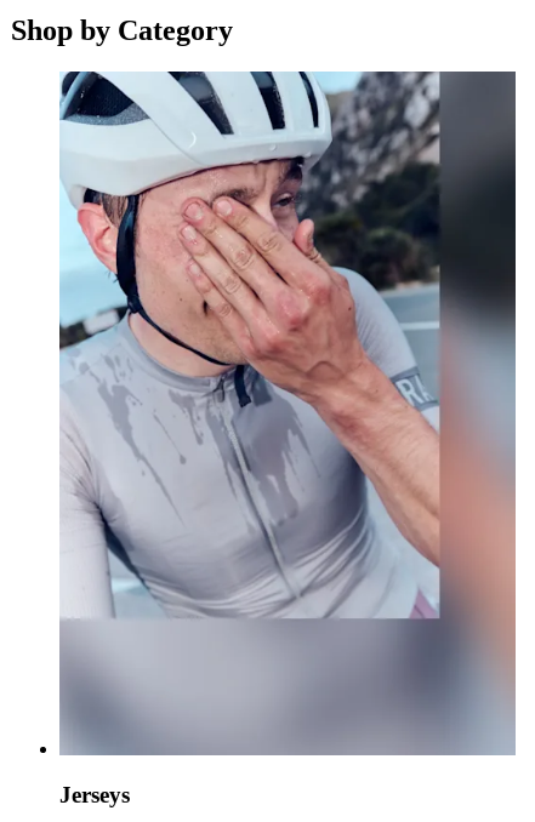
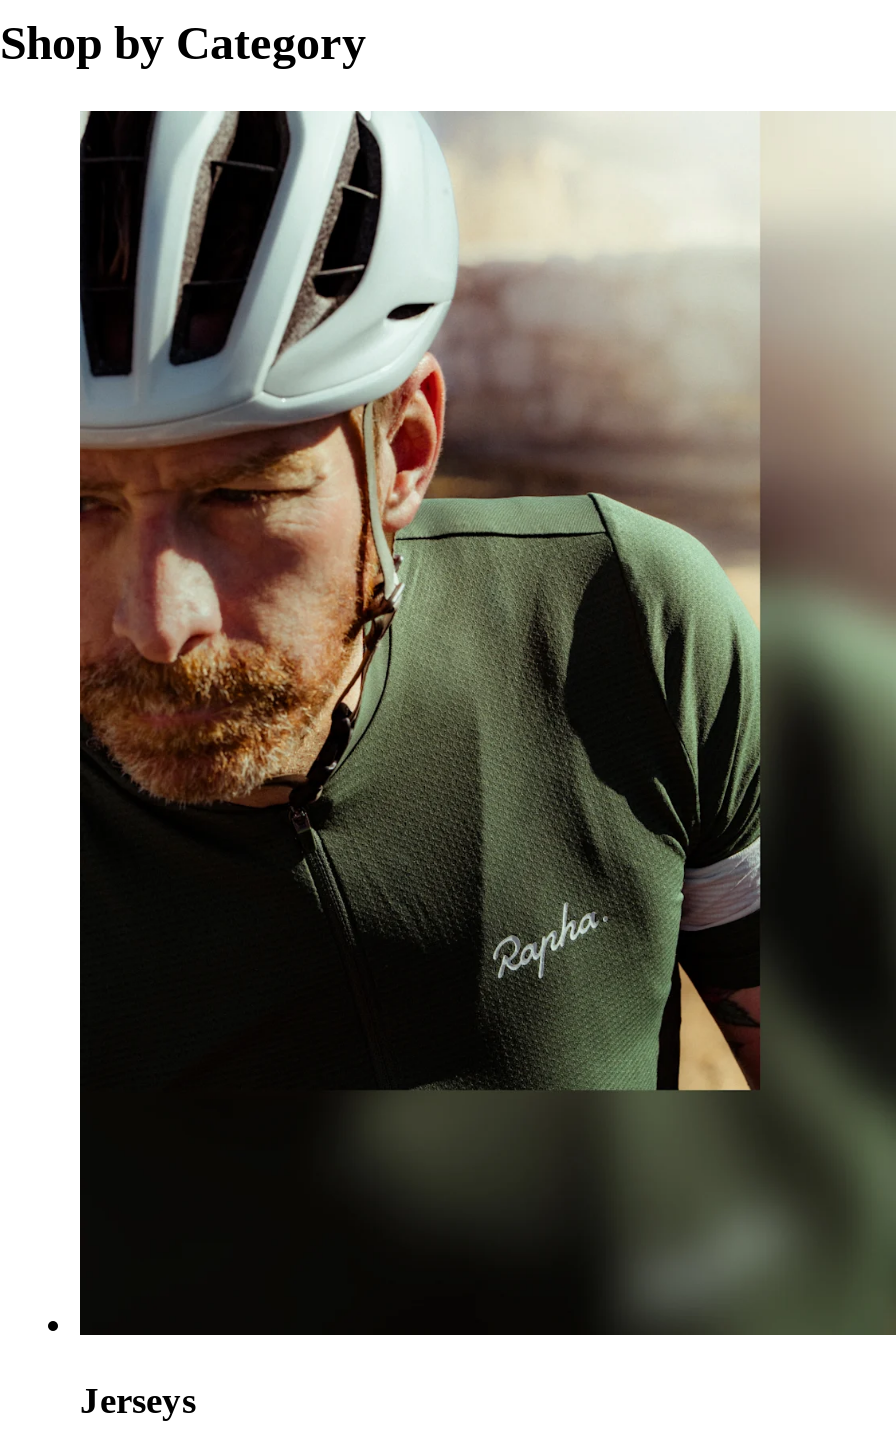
- [image]
+ [image]
